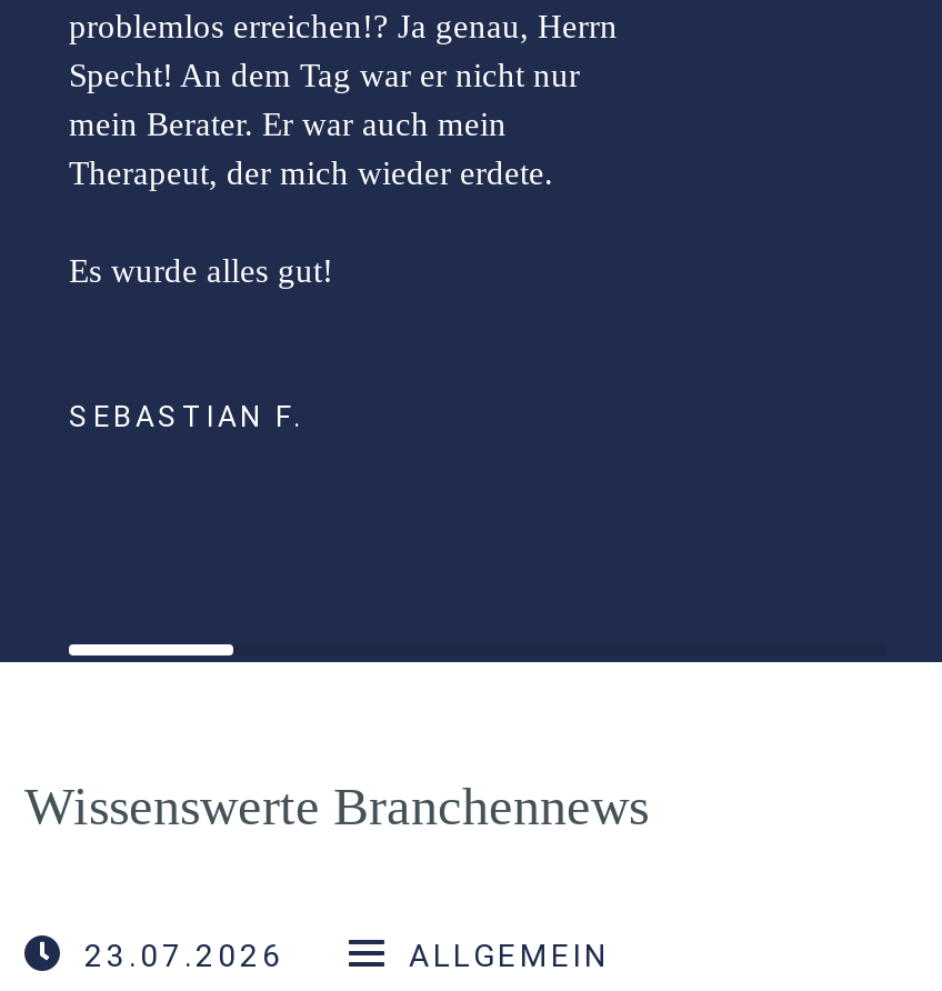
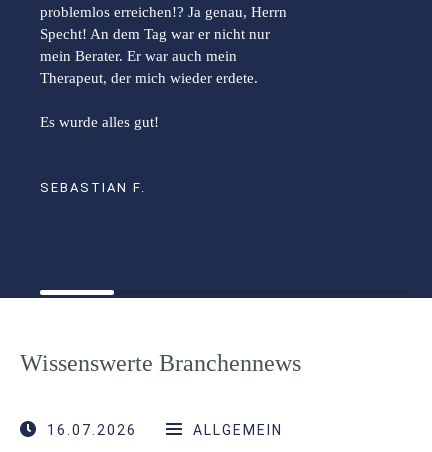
- 23.07.2026
+ 16.07.2026
